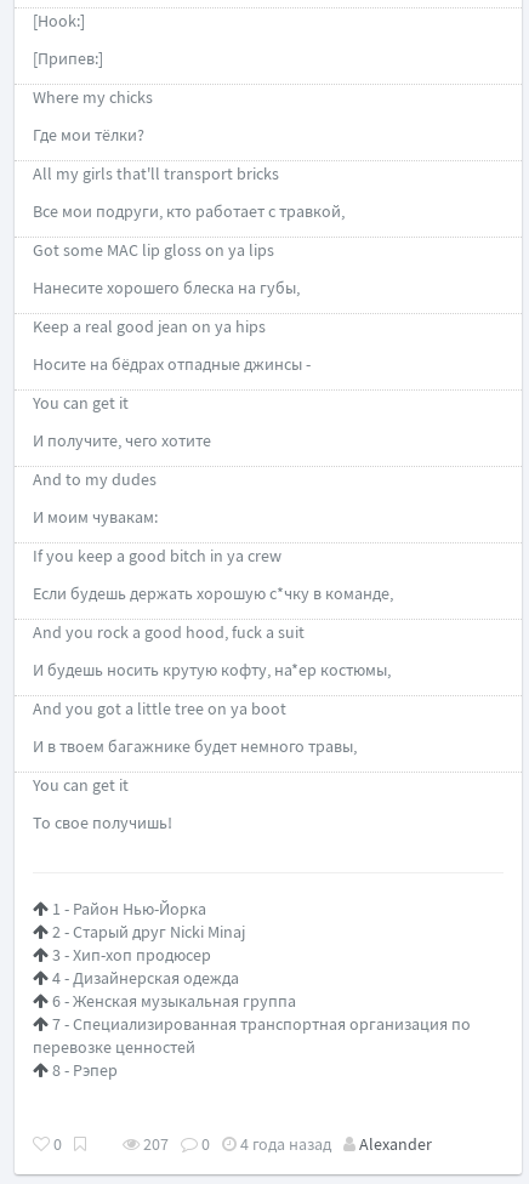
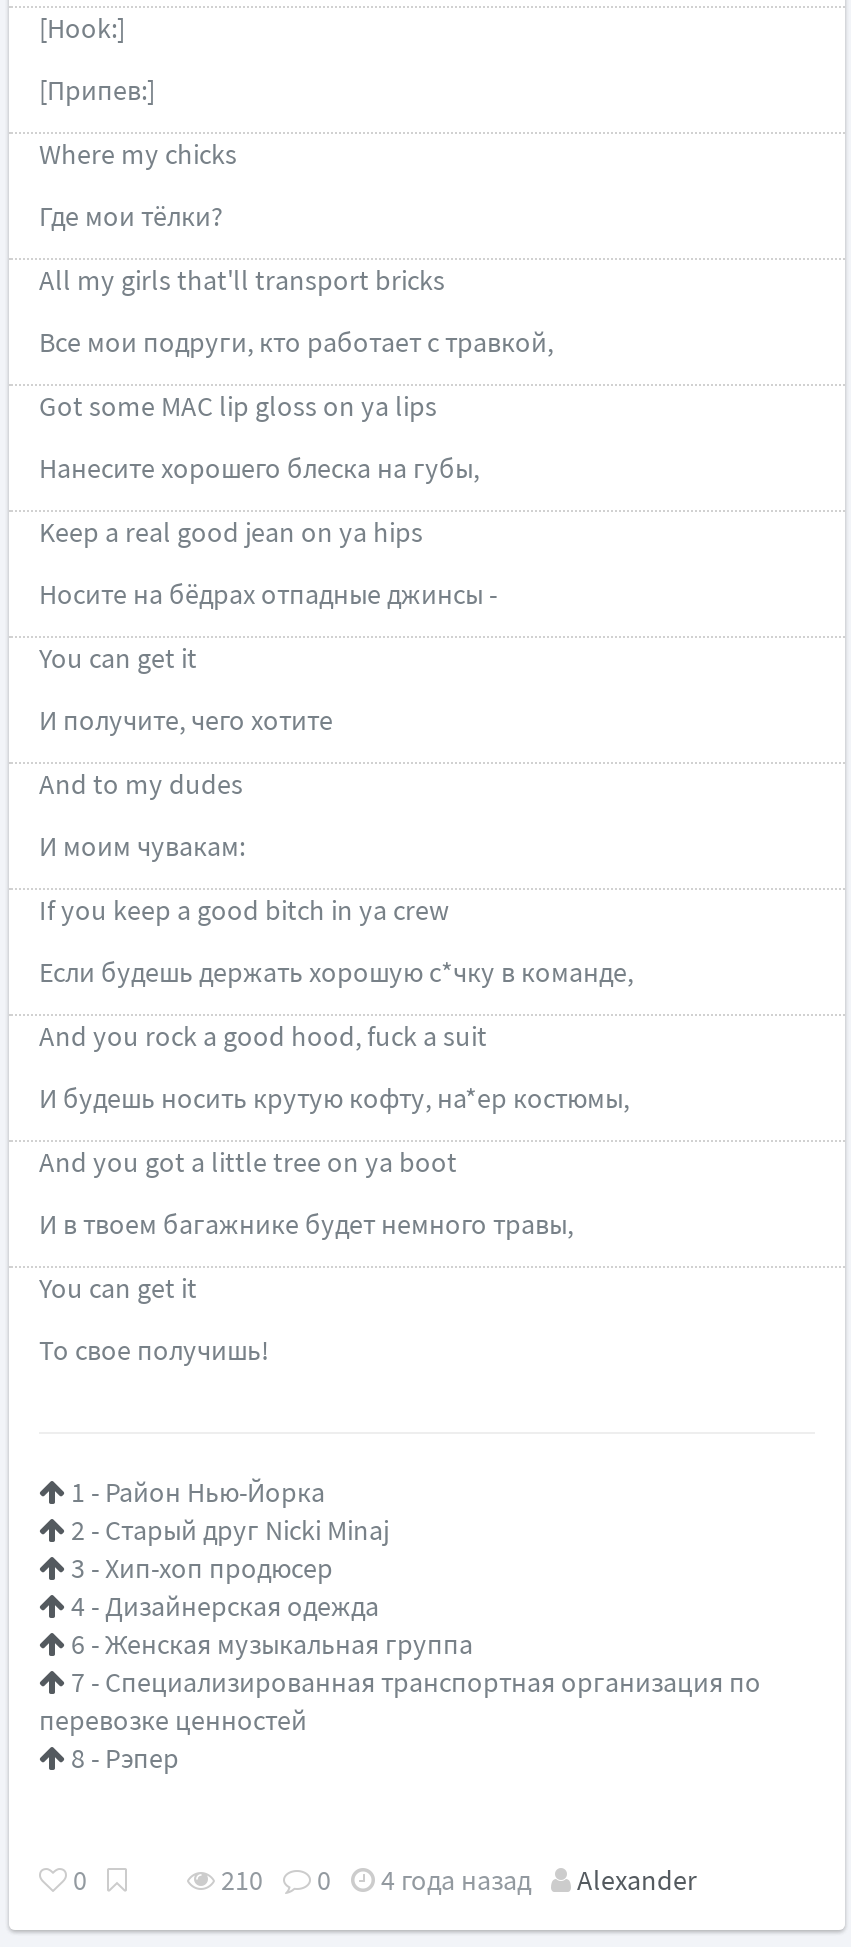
- 207 0 4 года назад Alexander
+ 210 0 4 года назад Alexander
